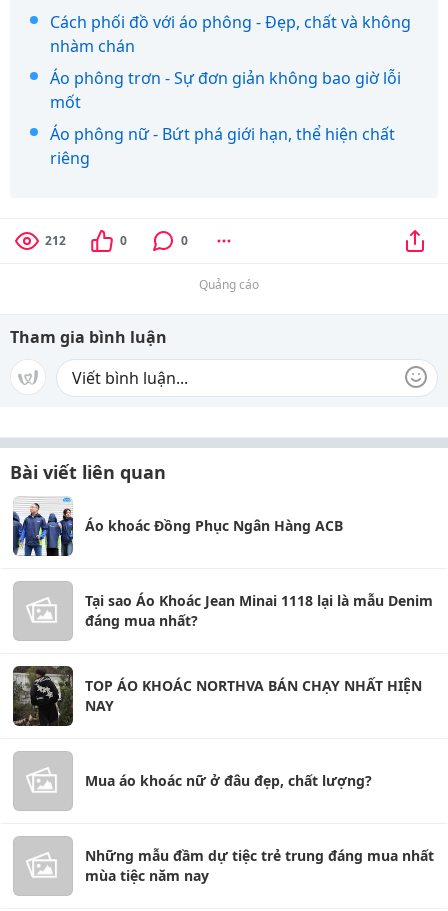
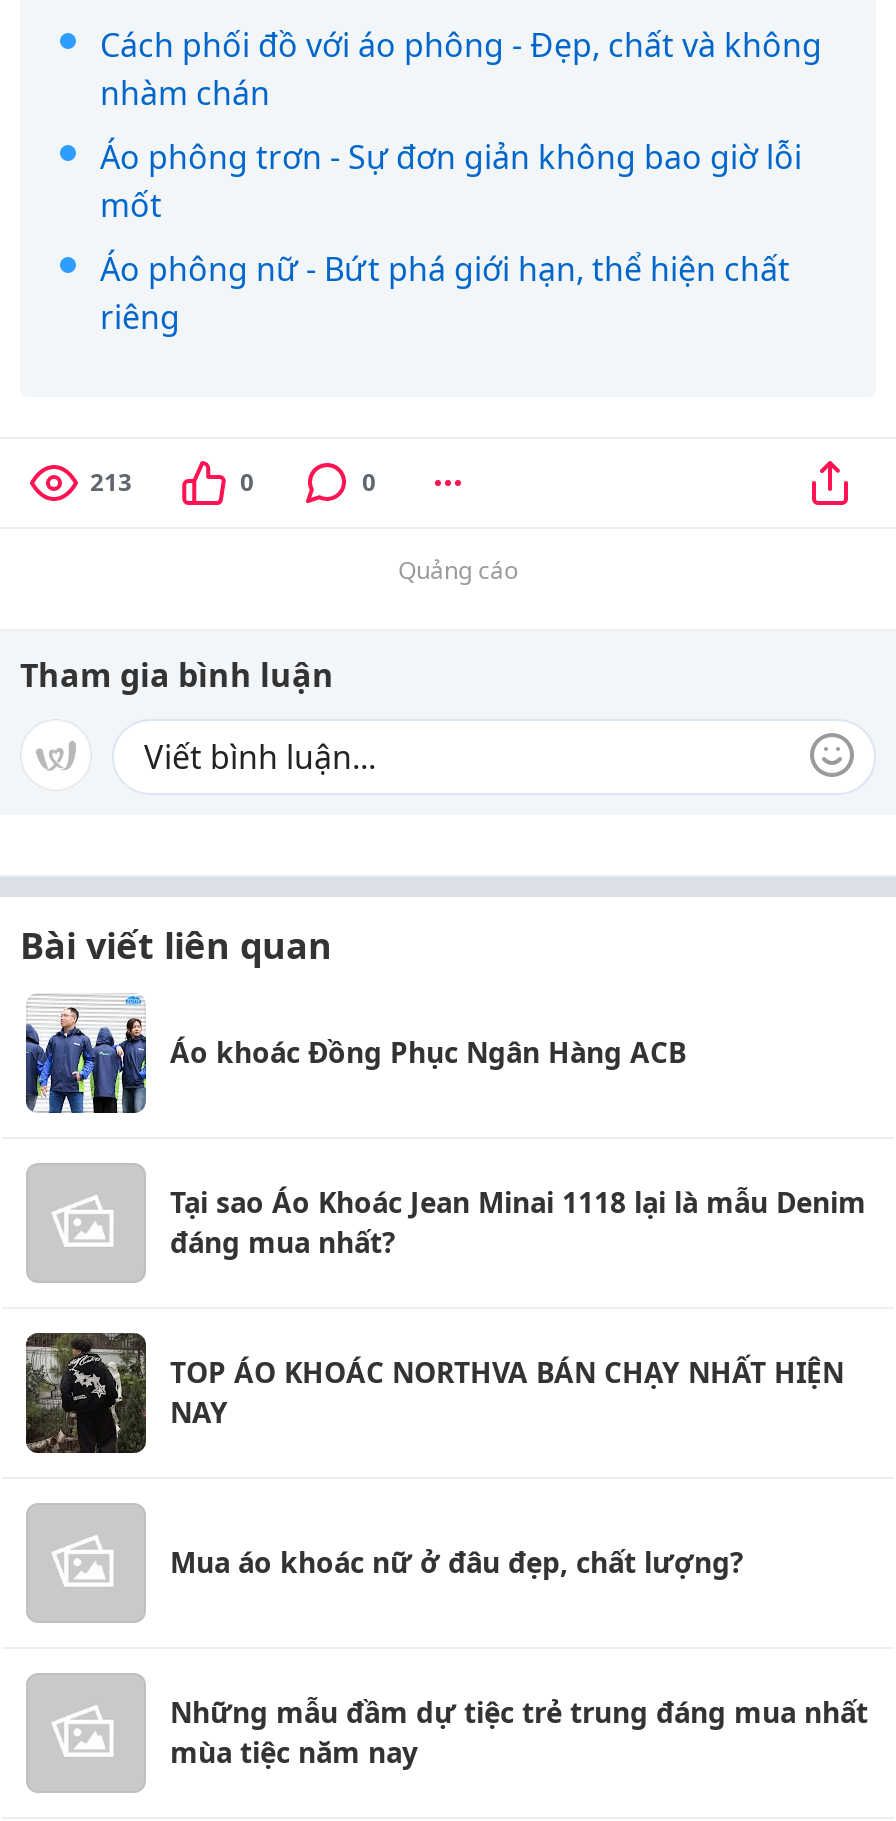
- 212
+ 213
